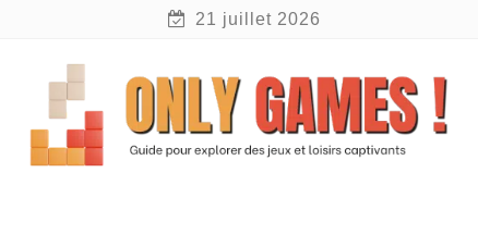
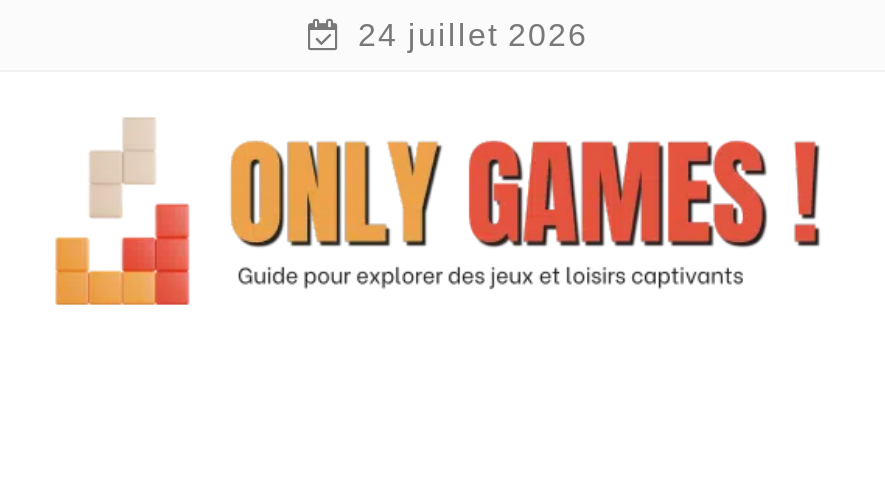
- 21 juillet 2026
+ 24 juillet 2026
